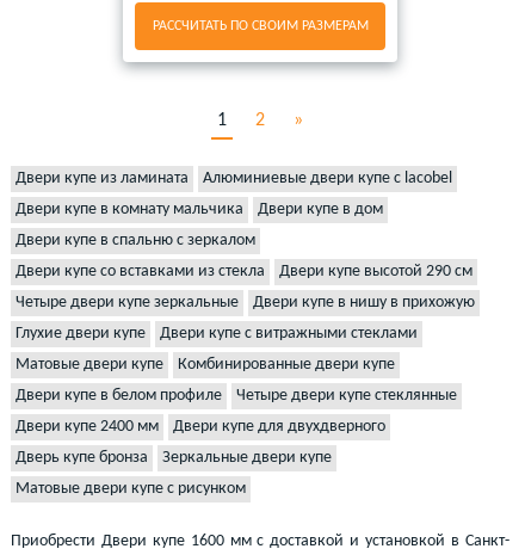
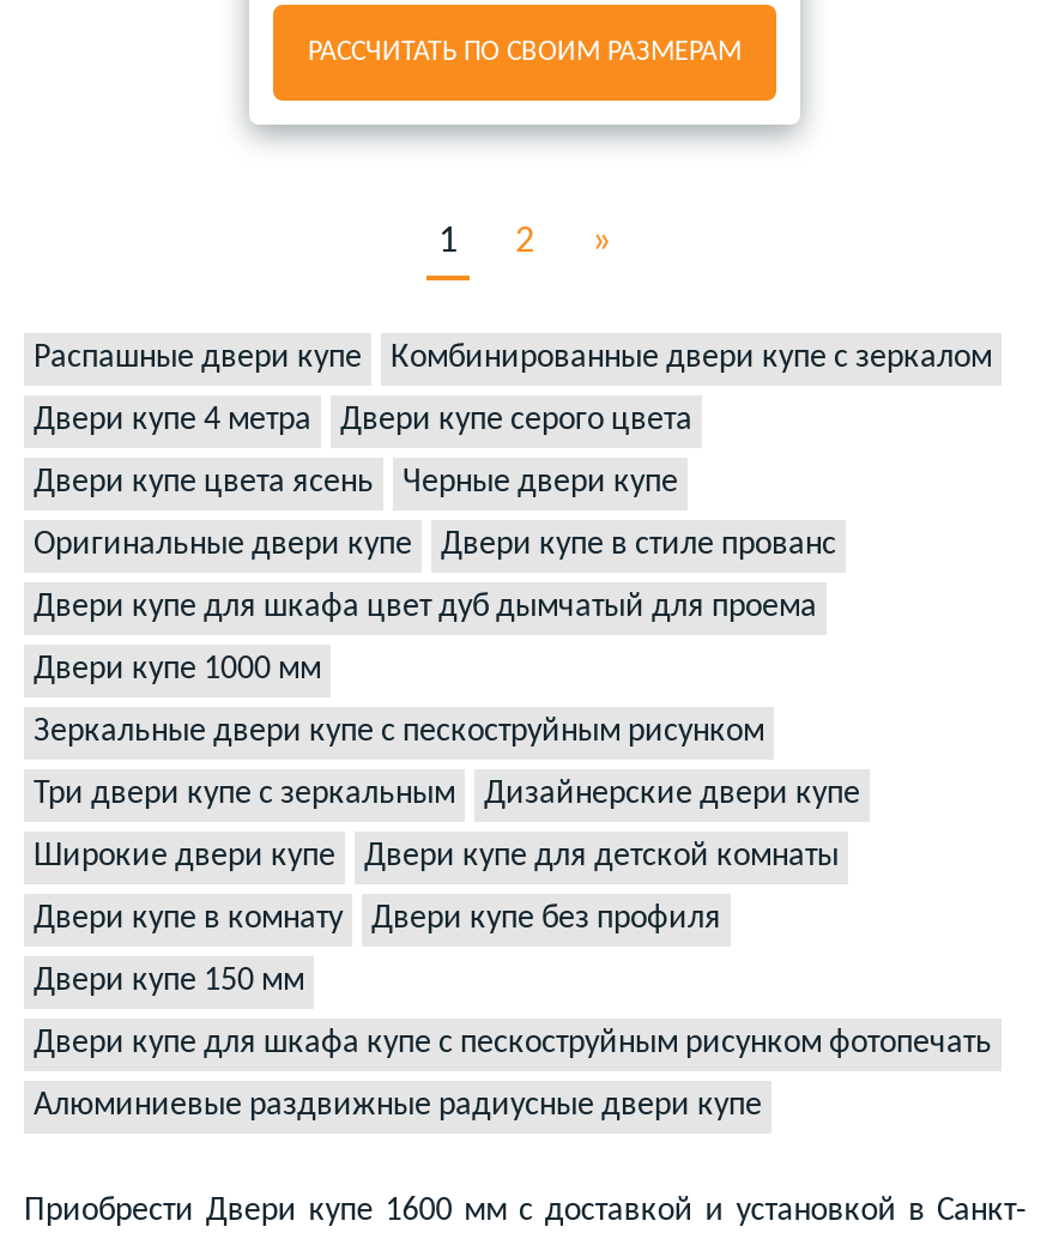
- Двери купе из ламината
- Алюминиевые двери купе с lacobel
- Двери купе в комнату мальчика
- Двери купе в дом
- Двери купе в спальню с зеркалом
- Двери купе со вставками из стекла
- Двери купе высотой 290 см
- Четыре двери купе зеркальные
- Двери купе в нишу в прихожую
- Глухие двери купе
- Двери купе с витражными стеклами
- Матовые двери купе
- Комбинированные двери купе
- Двери купе в белом профиле
- Четыре двери купе стеклянные
- Двери купе 2400 мм
- Двери купе для двухдверного
- Дверь купе бронза
- Зеркальные двери купе
- Матовые двери купе с рисунком
+ Распашные двери купе
+ Комбинированные двери купе с зеркалом
+ Двери купе 4 метра
+ Двери купе серого цвета
+ Двери купе цвета ясень
+ Черные двери купе
+ Оригинальные двери купе
+ Двери купе в стиле прованс
+ Двери купе для шкафа цвет дуб дымчатый для проема
+ Двери купе 1000 мм
+ Зеркальные двери купе с пескоструйным рисунком
+ Три двери купе с зеркальным
+ Дизайнерские двери купе
+ Широкие двери купе
+ Двери купе для детской комнаты
+ Двери купе в комнату
+ Двери купе без профиля
+ Двери купе 150 мм
+ Двери купе для шкафа купе с пескоструйным рисунком фотопечать
+ Алюминиевые раздвижные радиусные двери купе
